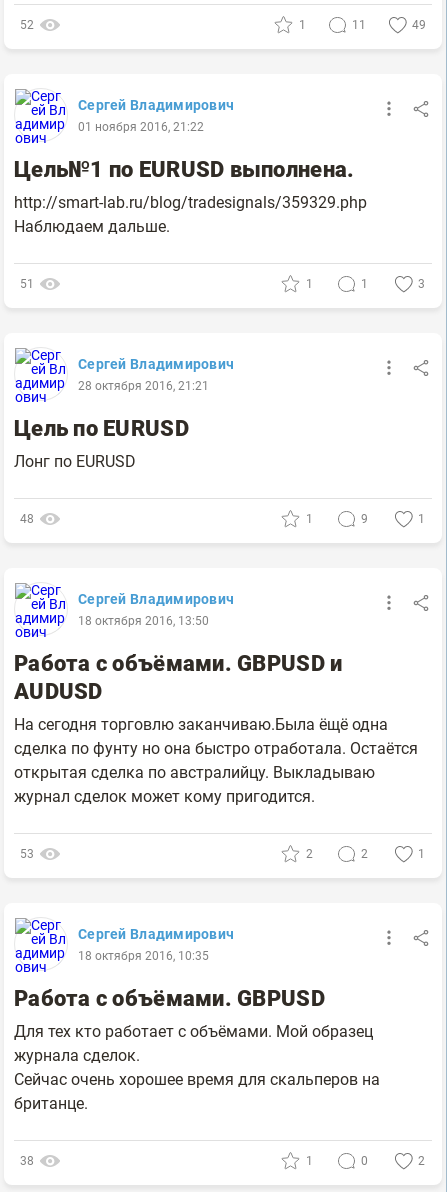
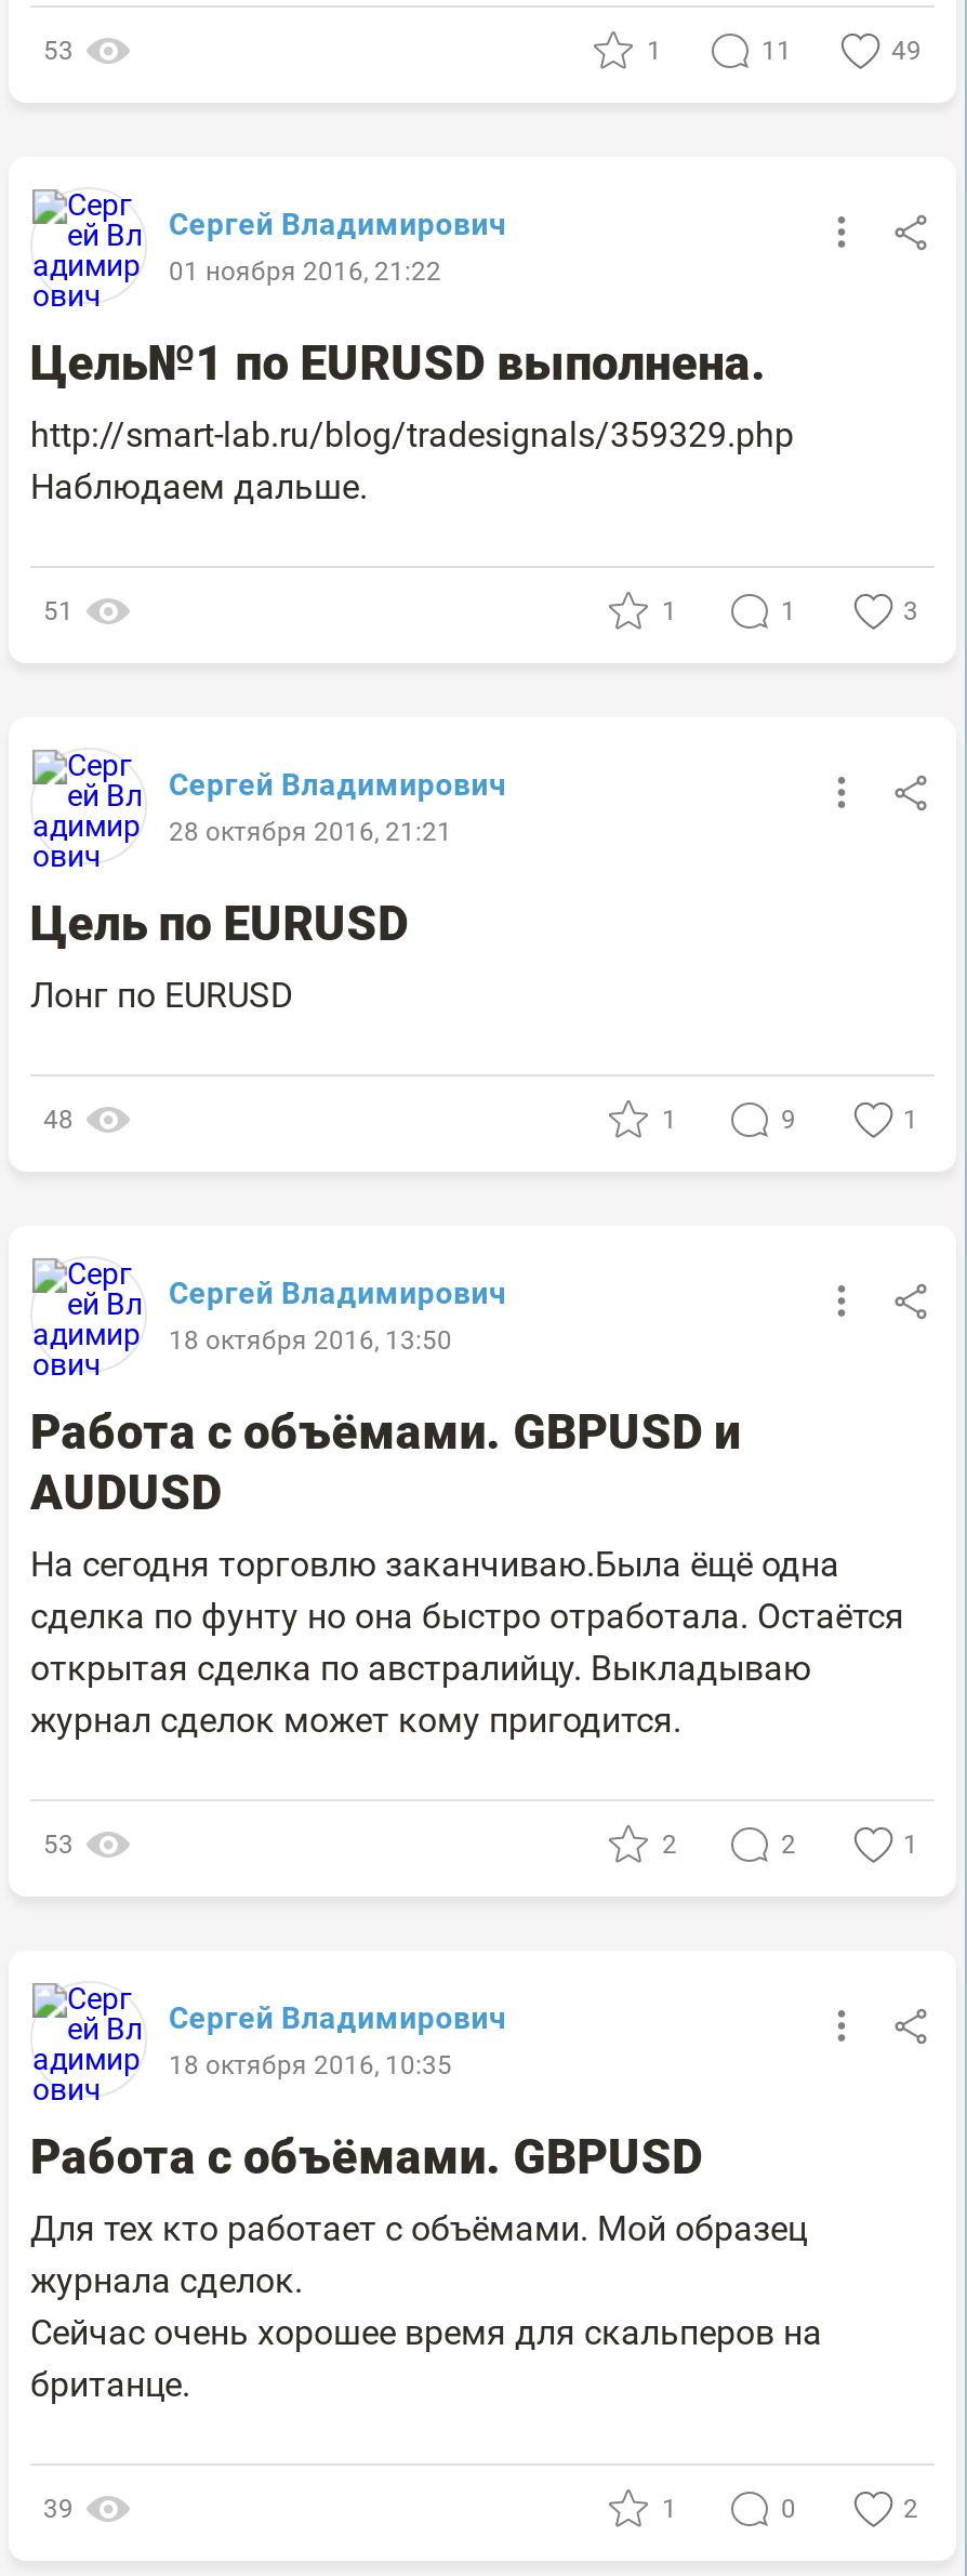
- 52
+ 53

- 38
+ 39
